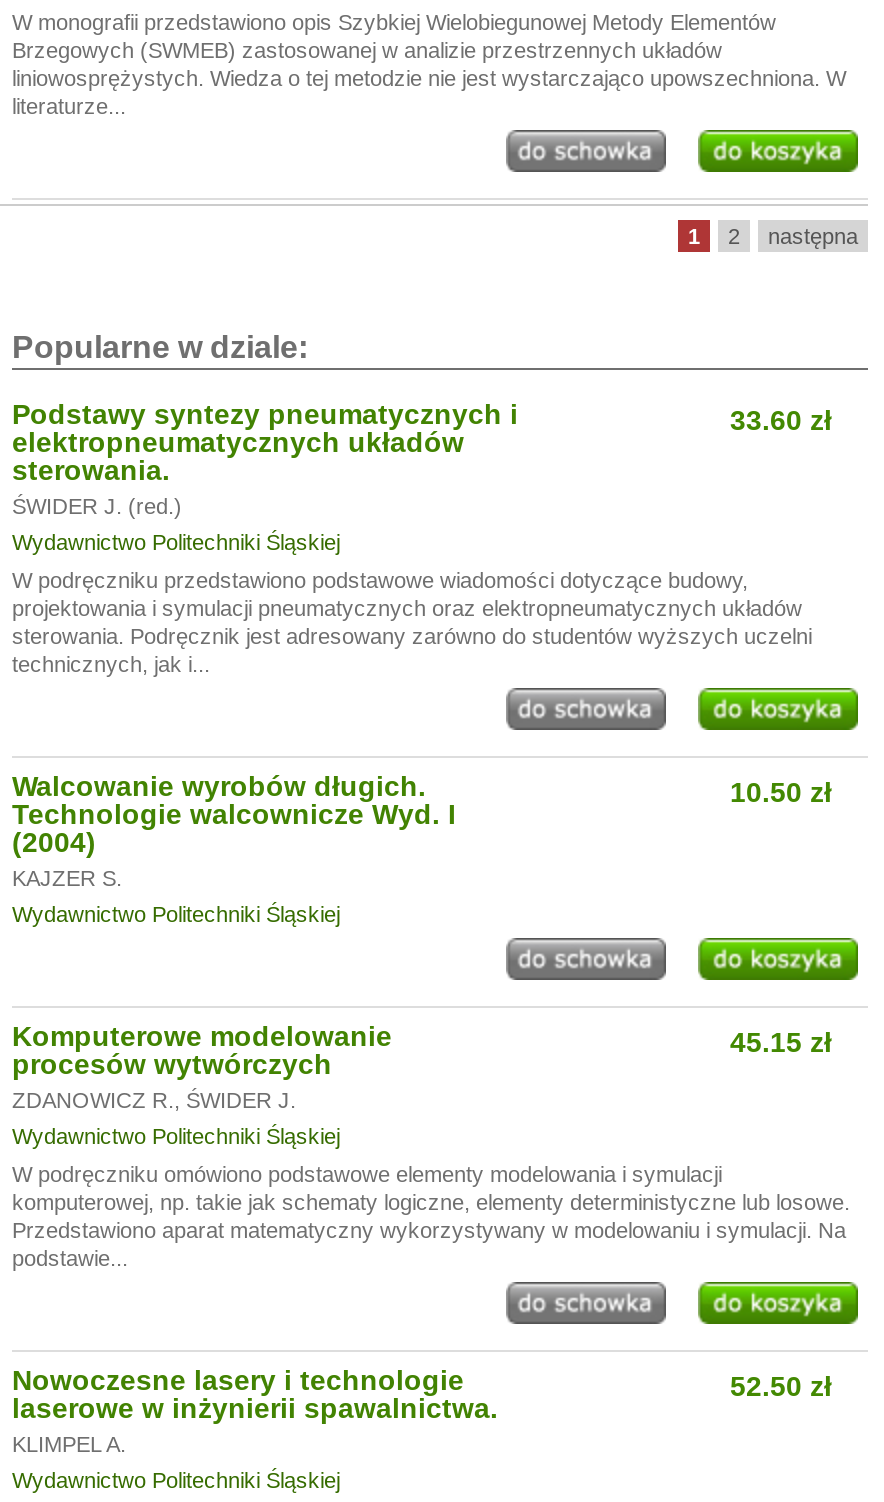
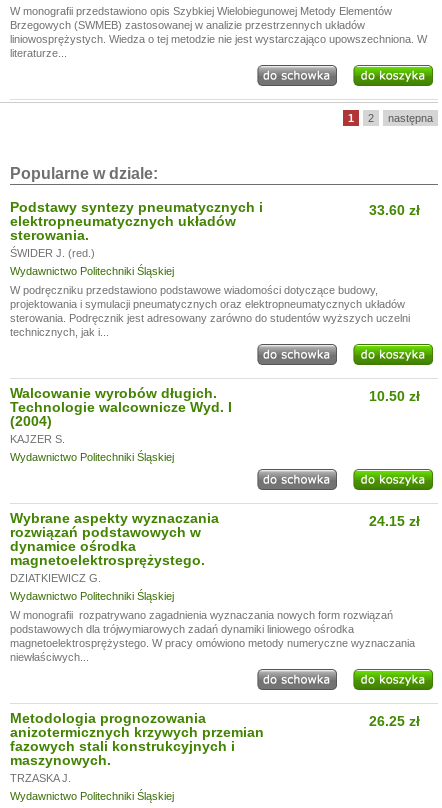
- Komputerowe modelowanie
- procesów wytwórczych
- ZDANOWICZ R., ŚWIDER J.
+ Wybrane aspekty wyznaczania
+ rozwiązań podstawowych w
+ dynamice ośrodka
+ magnetoelektrosprężystego.
+ DZIATKIEWICZ G.

- 45.15 zł
+ 24.15 zł

- W podręczniku omówiono podstawowe elementy modelowania i symulacji
- komputerowej, np. takie jak schematy logiczne, elementy deterministyczne lub losowe.
- Przedstawiono aparat matematyczny wykorzystywany w modelowaniu i symulacji. Na
- podstawie...
+ W monografii rozpatrywano zagadnienia wyznaczania nowych form rozwiązań
+ podstawowych dla trójwymiarowych zadań dynamiki liniowego ośrodka
+ magnetoelektrosprężystego. W pracy omówiono metody numeryczne wyznaczania
+ niewłaściwych...

- Nowoczesne lasery i technologie
- laserowe w inżynierii spawalnictwa.
- KLIMPEL A.
+ Metodologia prognozowania
+ anizotermicznych krzywych przemian
+ fazowych stali konstrukcyjnych i
+ maszynowych.
+ TRZASKA J.

- 52.50 zł
+ 26.25 zł
